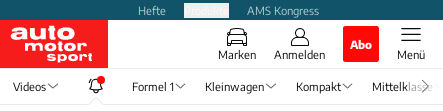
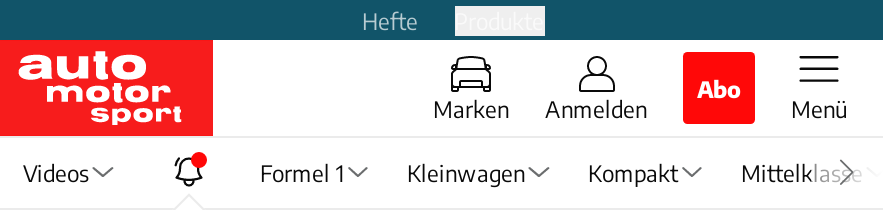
- AMS Kongress
